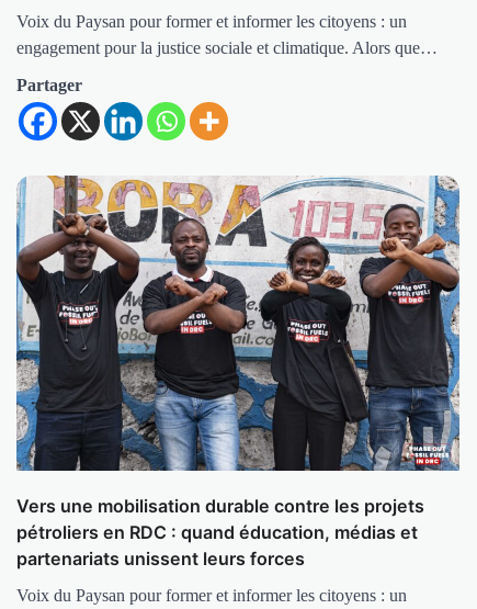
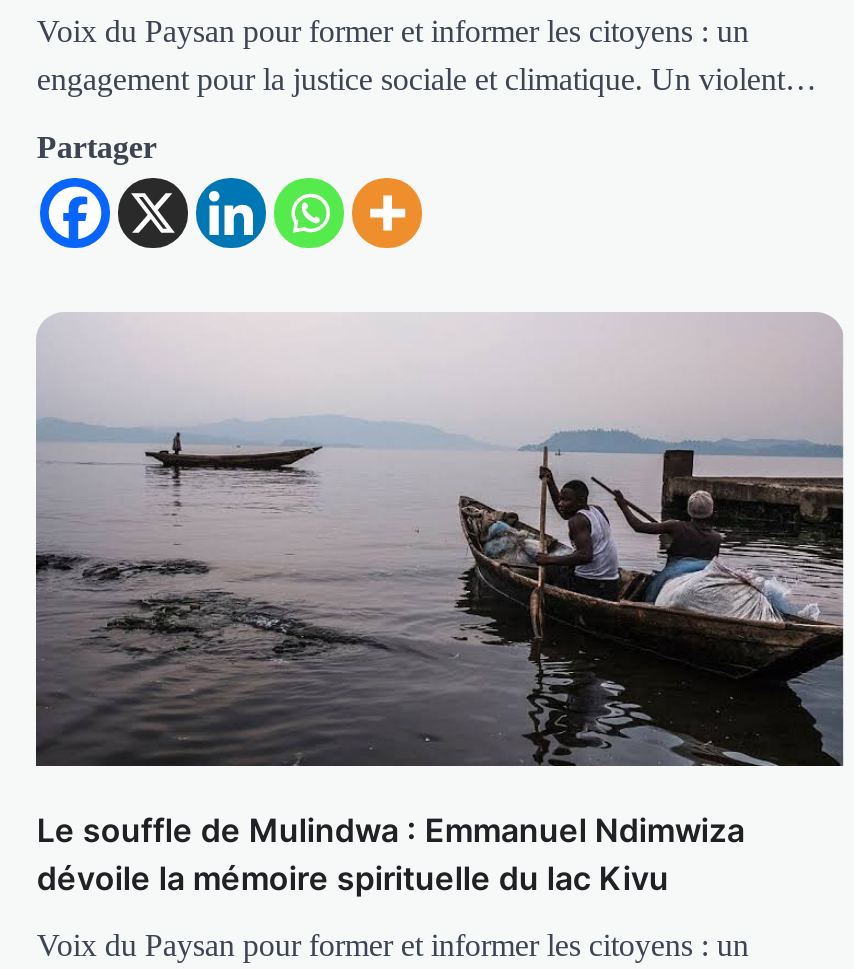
- engagement pour la justice sociale et climatique. Alors que…
+ engagement pour la justice sociale et climatique. Un violent…

- [image]
- Vers une mobilisation durable contre les projets
- pétroliers en RDC : quand éducation, médias et
- partenariats unissent leurs forces
+ [image]
+ Le souffle de Mulindwa : Emmanuel Ndimwiza
+ dévoile la mémoire spirituelle du lac Kivu
